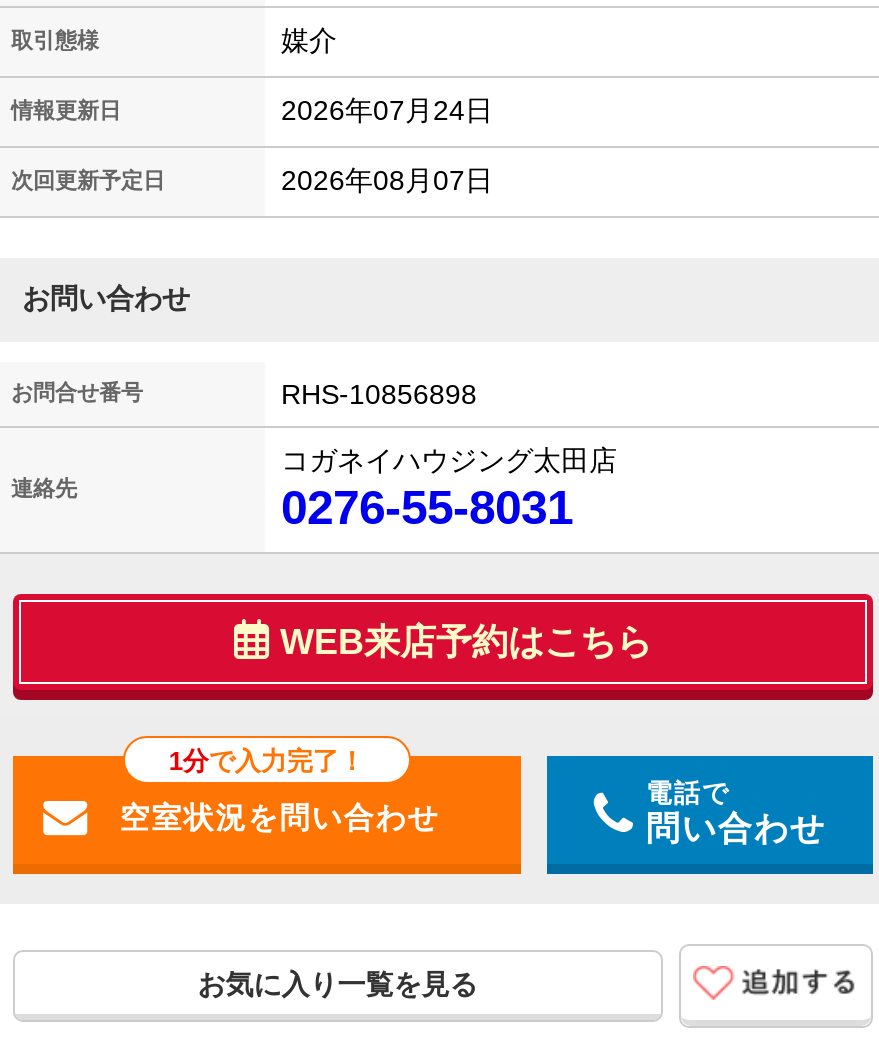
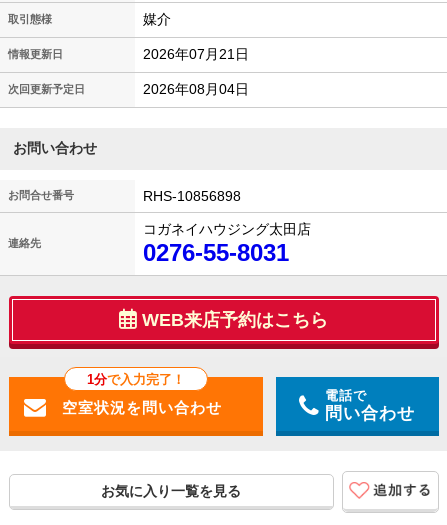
- 2026年07月24日
+ 2026年07月21日

- 2026年08月07日
+ 2026年08月04日
